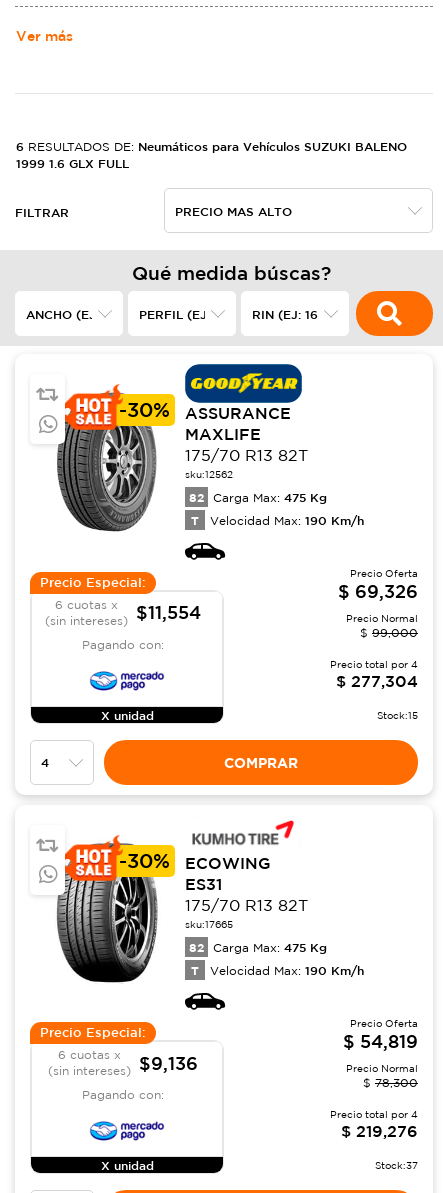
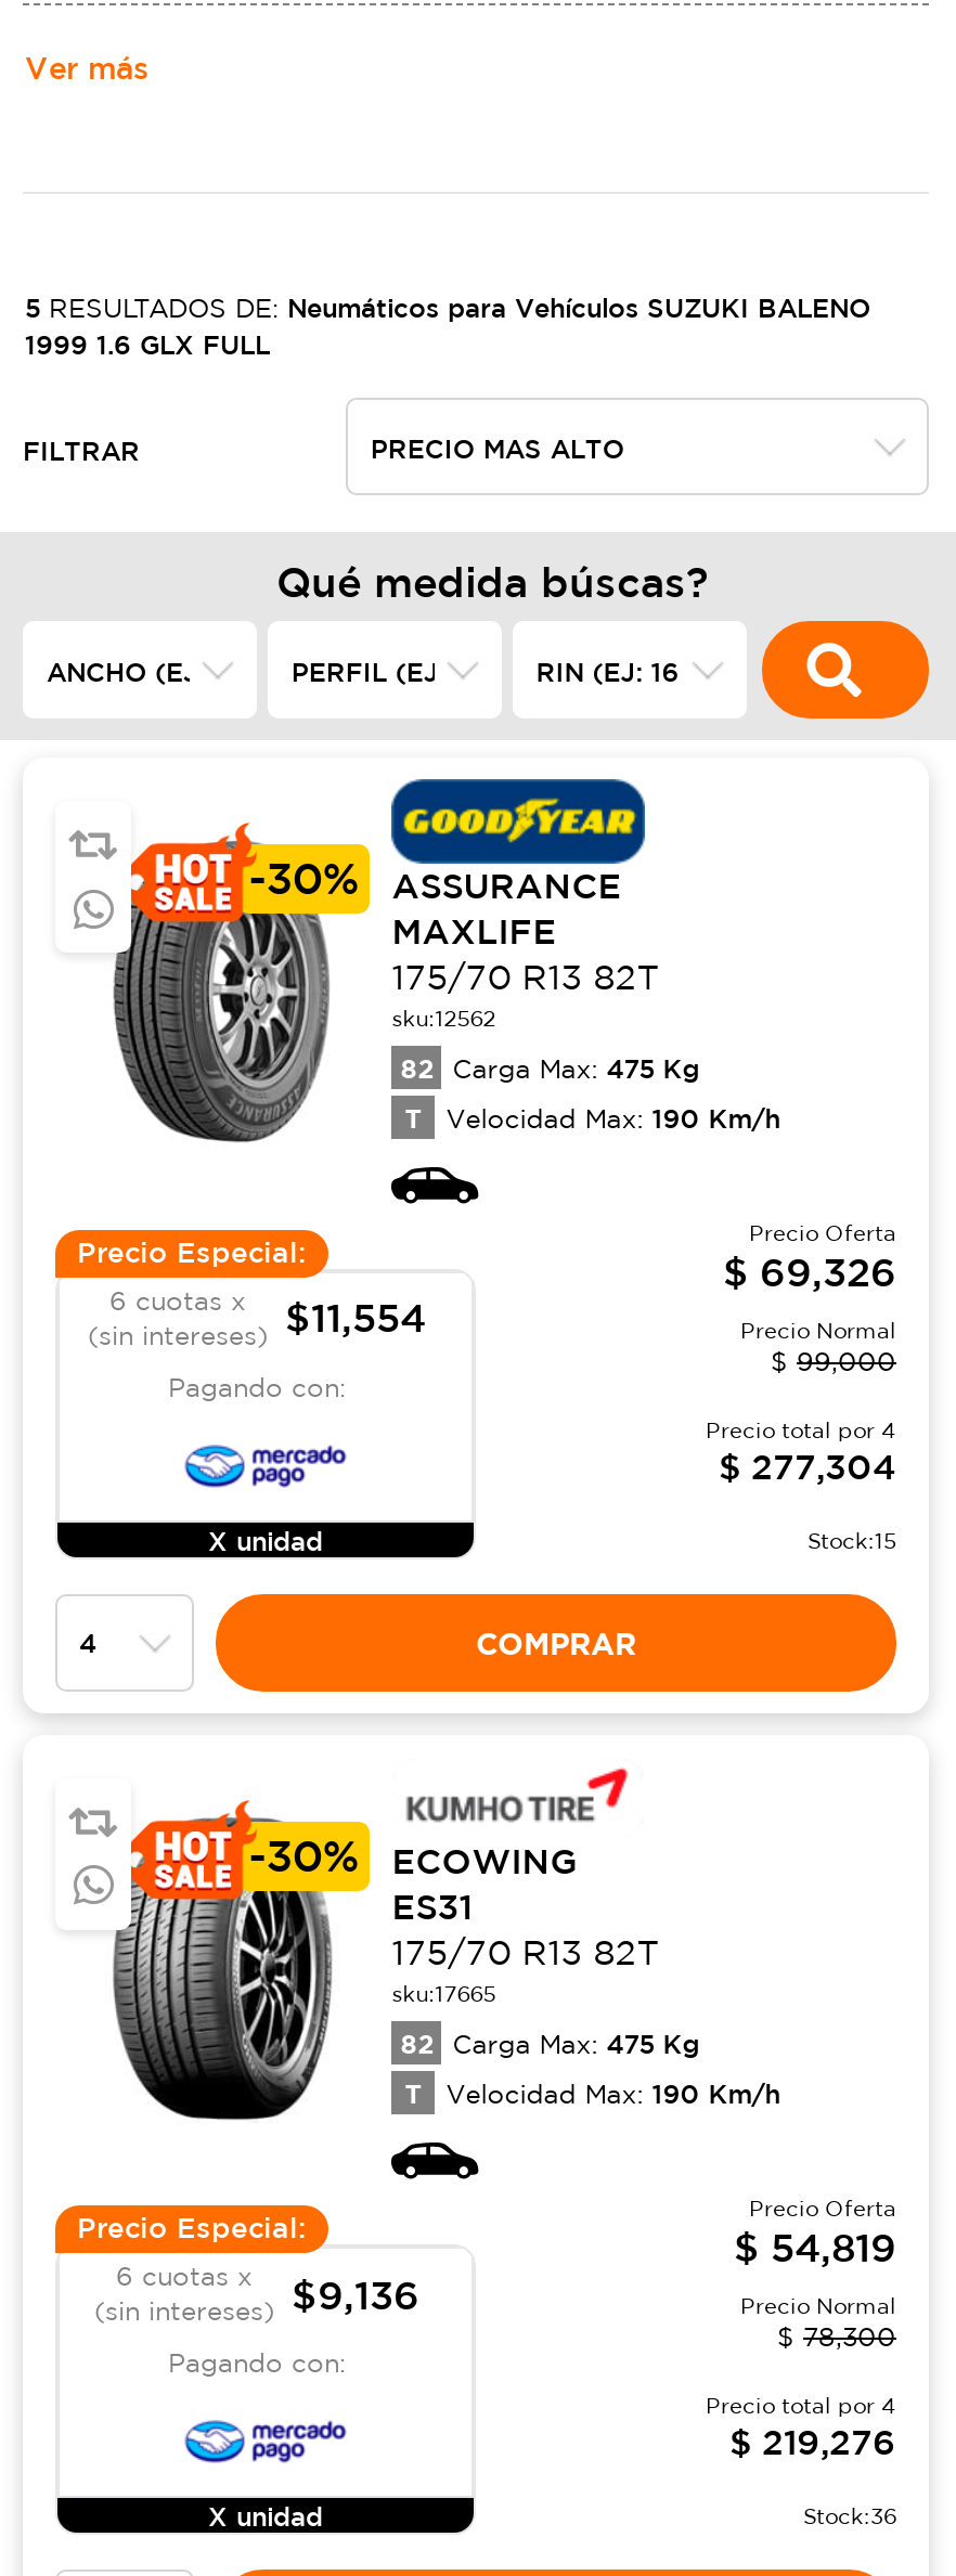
- 6 RESULTADOS DE: Neumáticos para Vehículos SUZUKI BALENO
+ 5 RESULTADOS DE: Neumáticos para Vehículos SUZUKI BALENO

- Stock:37
+ Stock:36
